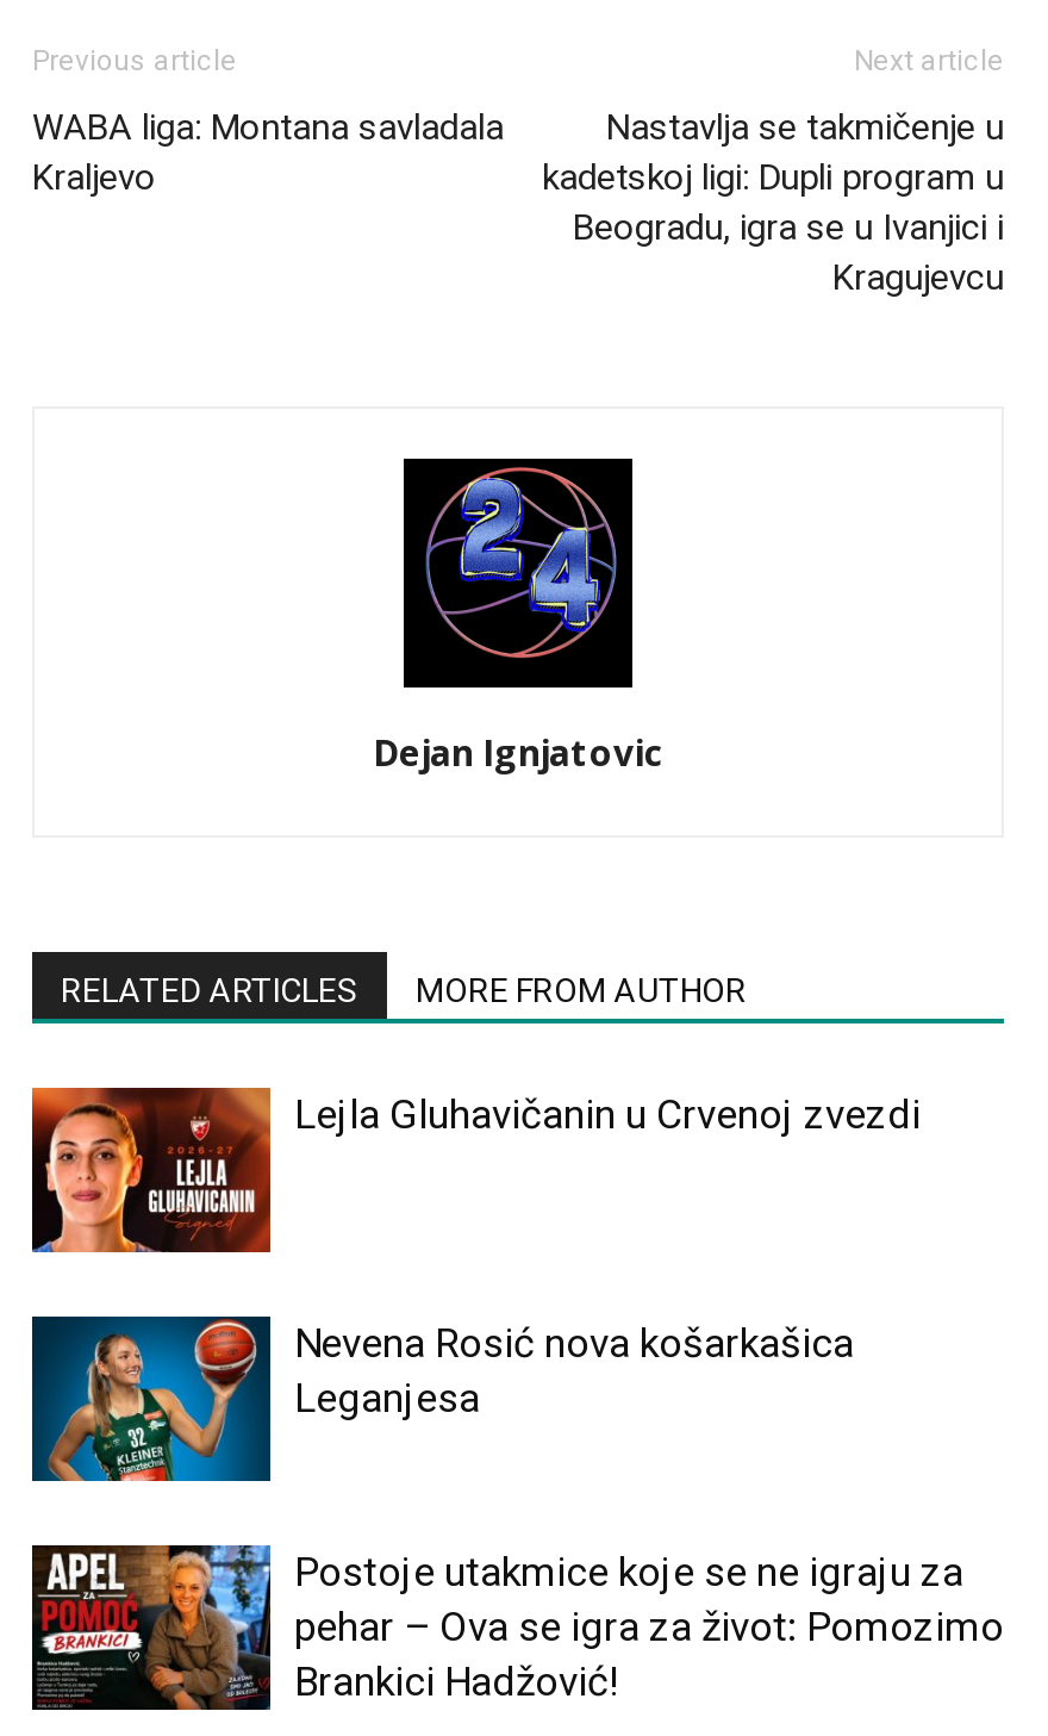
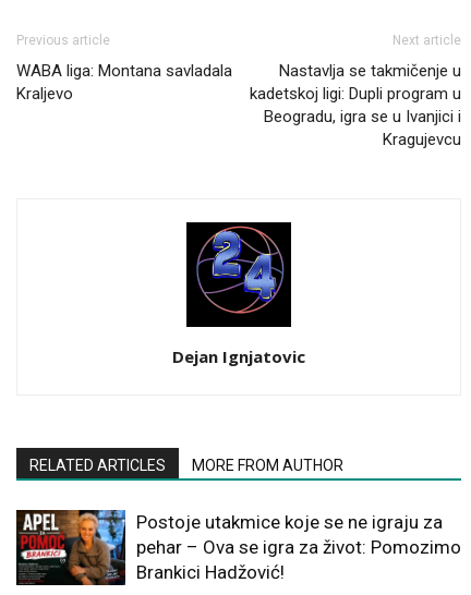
- [image]
- Lejla Gluhavičanin u Crvenoj zvezdi

- [image]
- Nevena Rosić nova košarkašica
- Leganjesa
